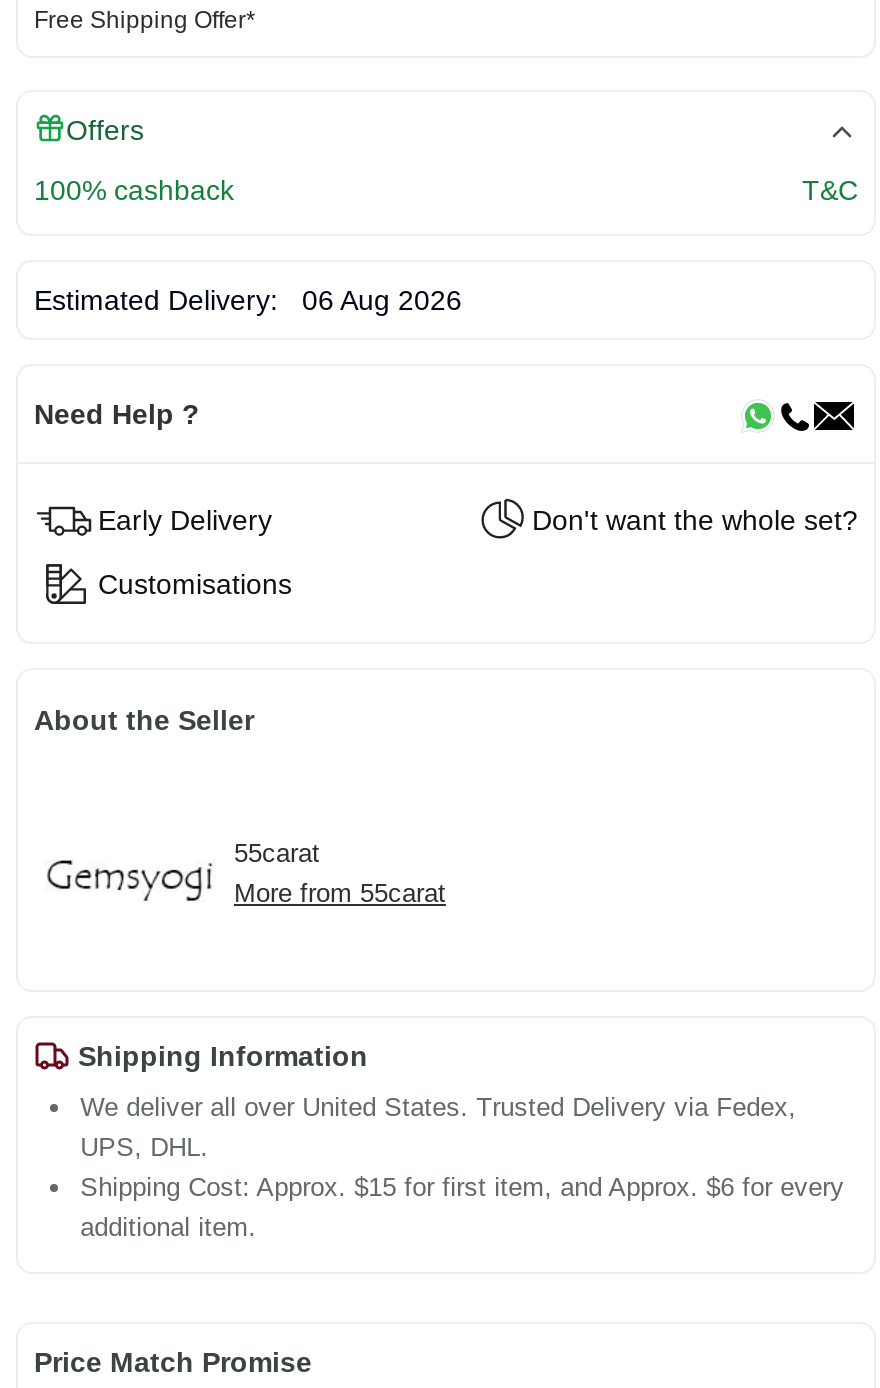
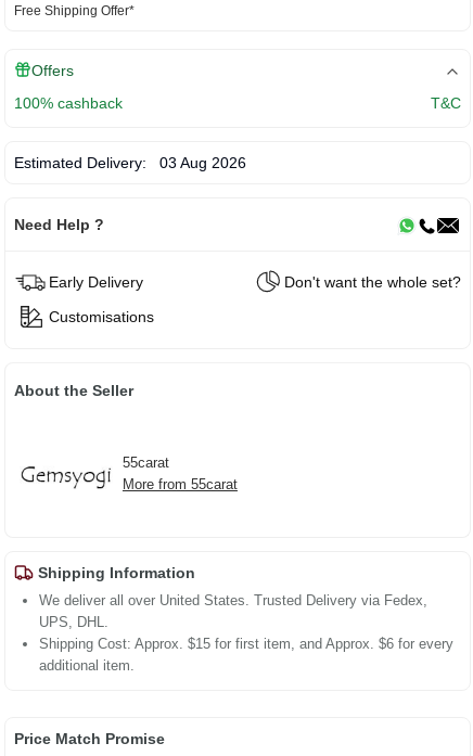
- Estimated Delivery: 06 Aug 2026
+ Estimated Delivery: 03 Aug 2026
